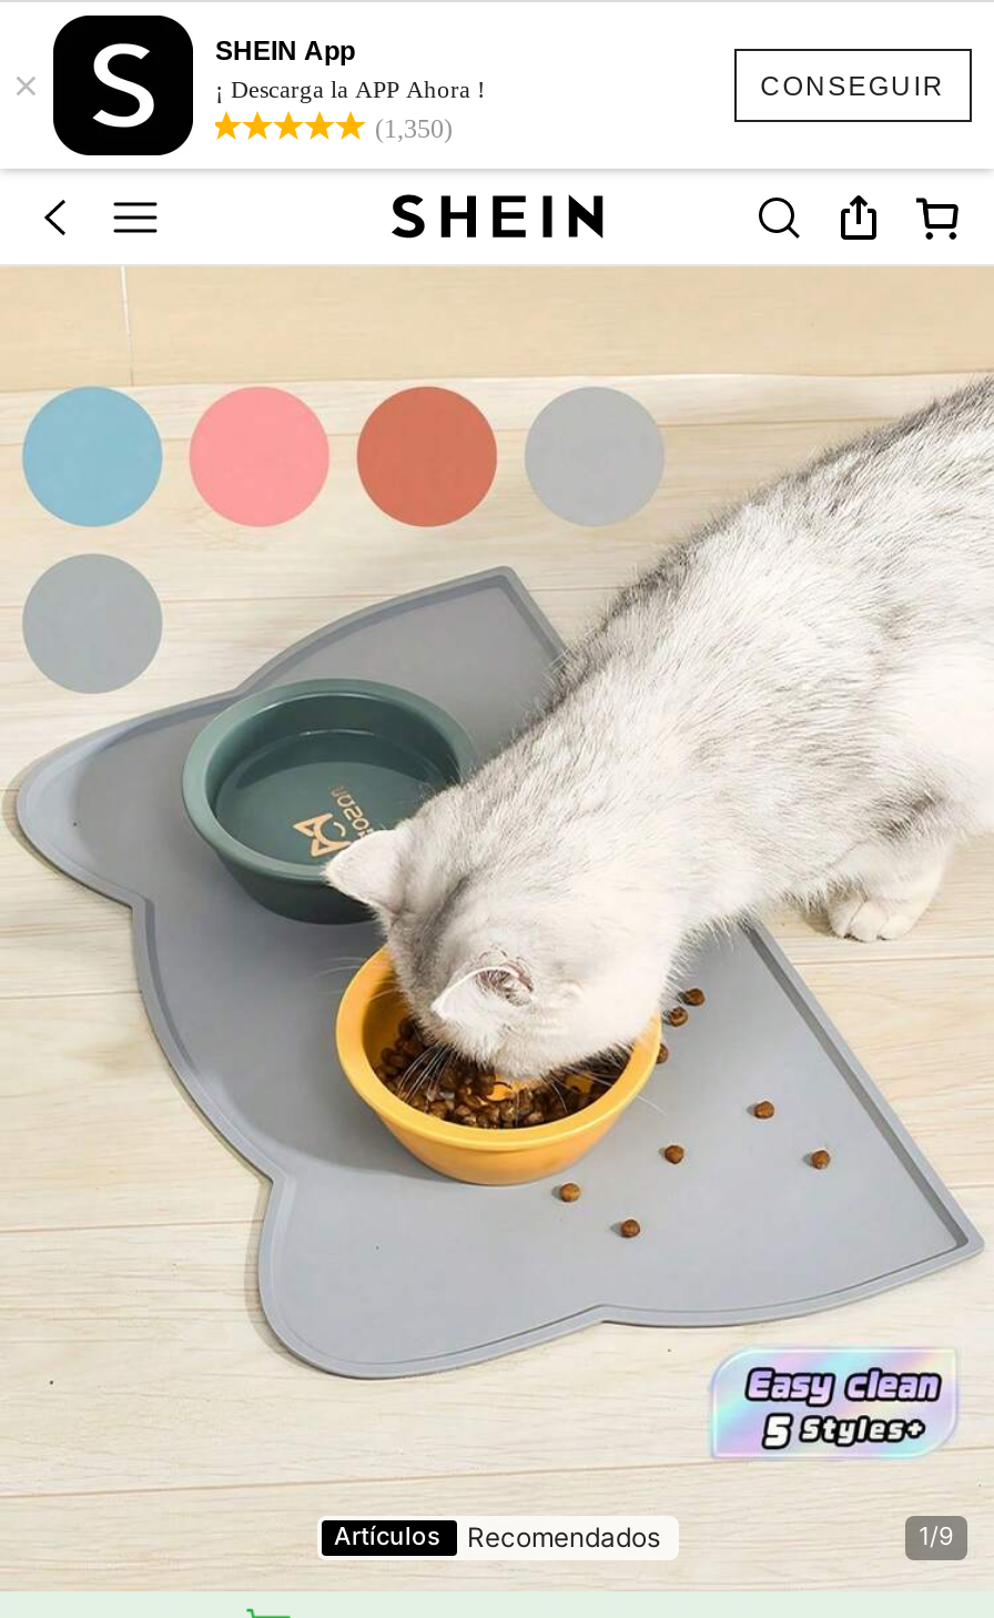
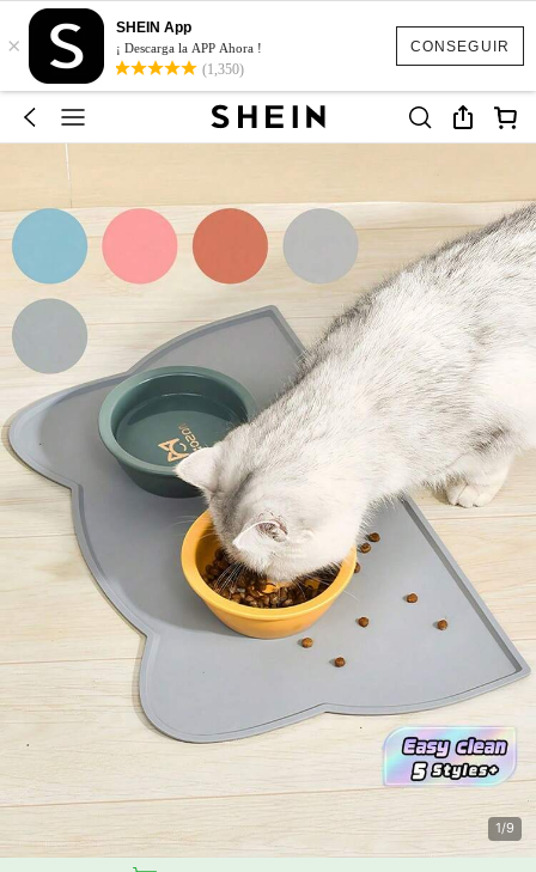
- Artículos
- Recomendados
